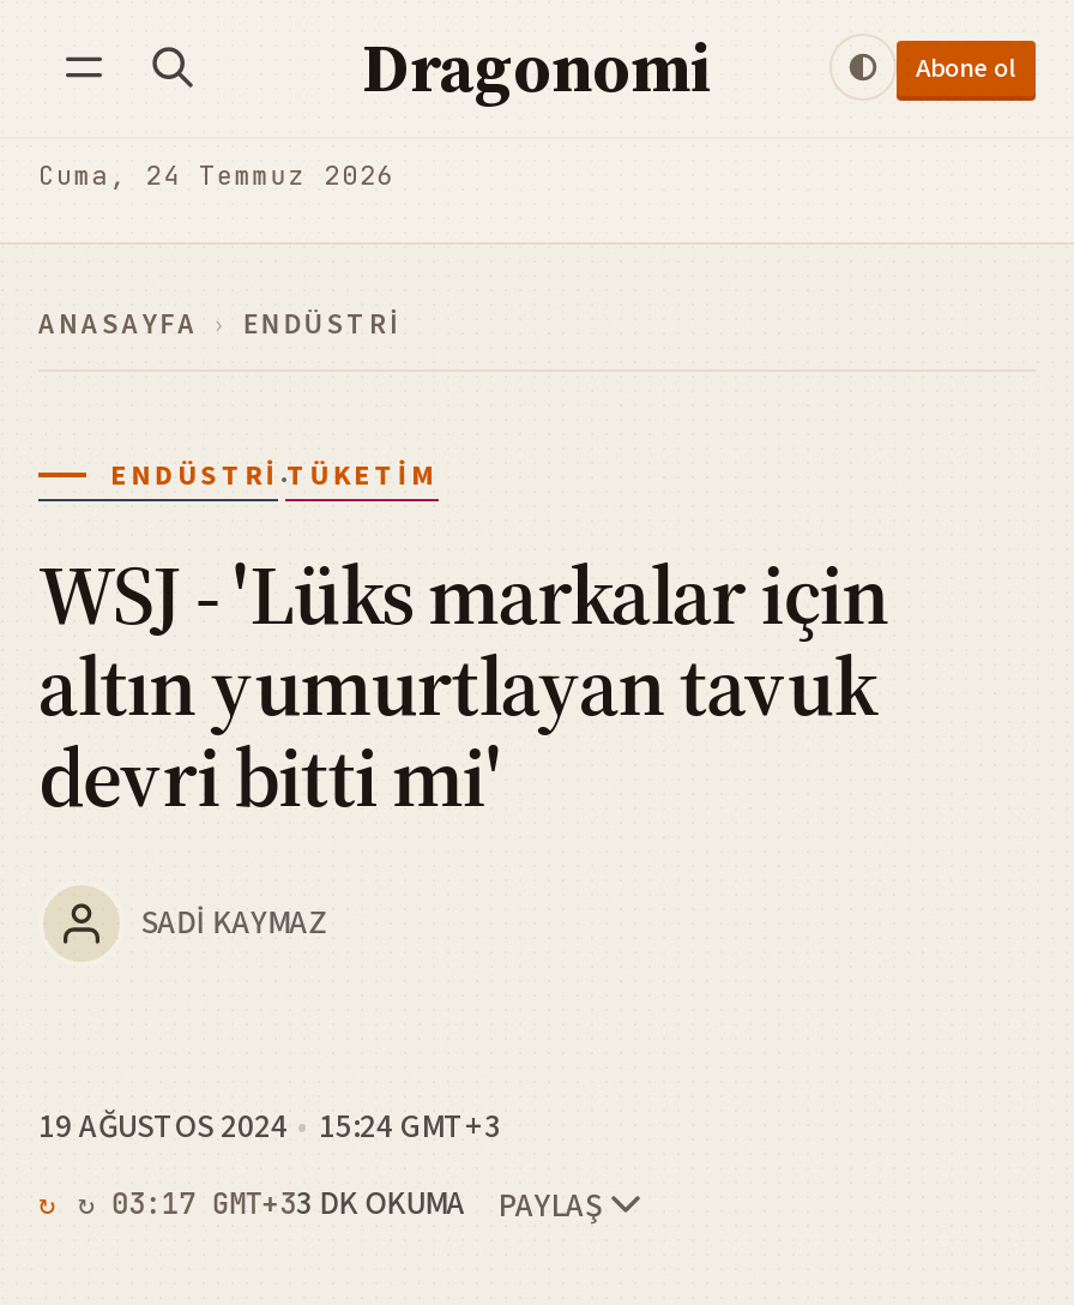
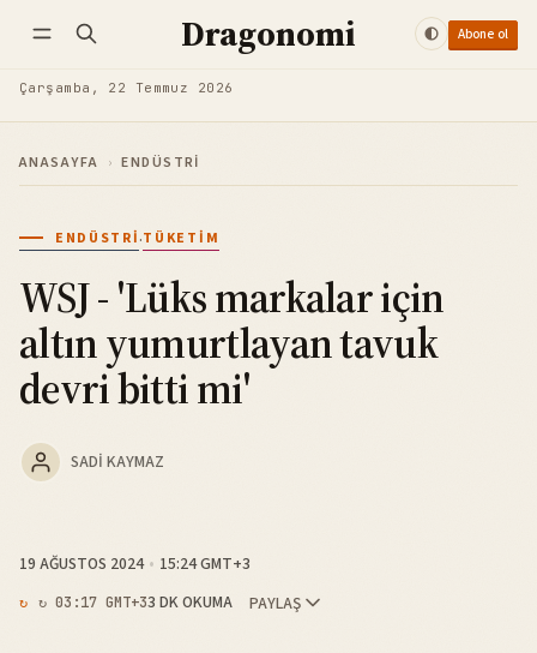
- Cuma, 24 Temmuz 2026
+ Çarşamba, 22 Temmuz 2026
